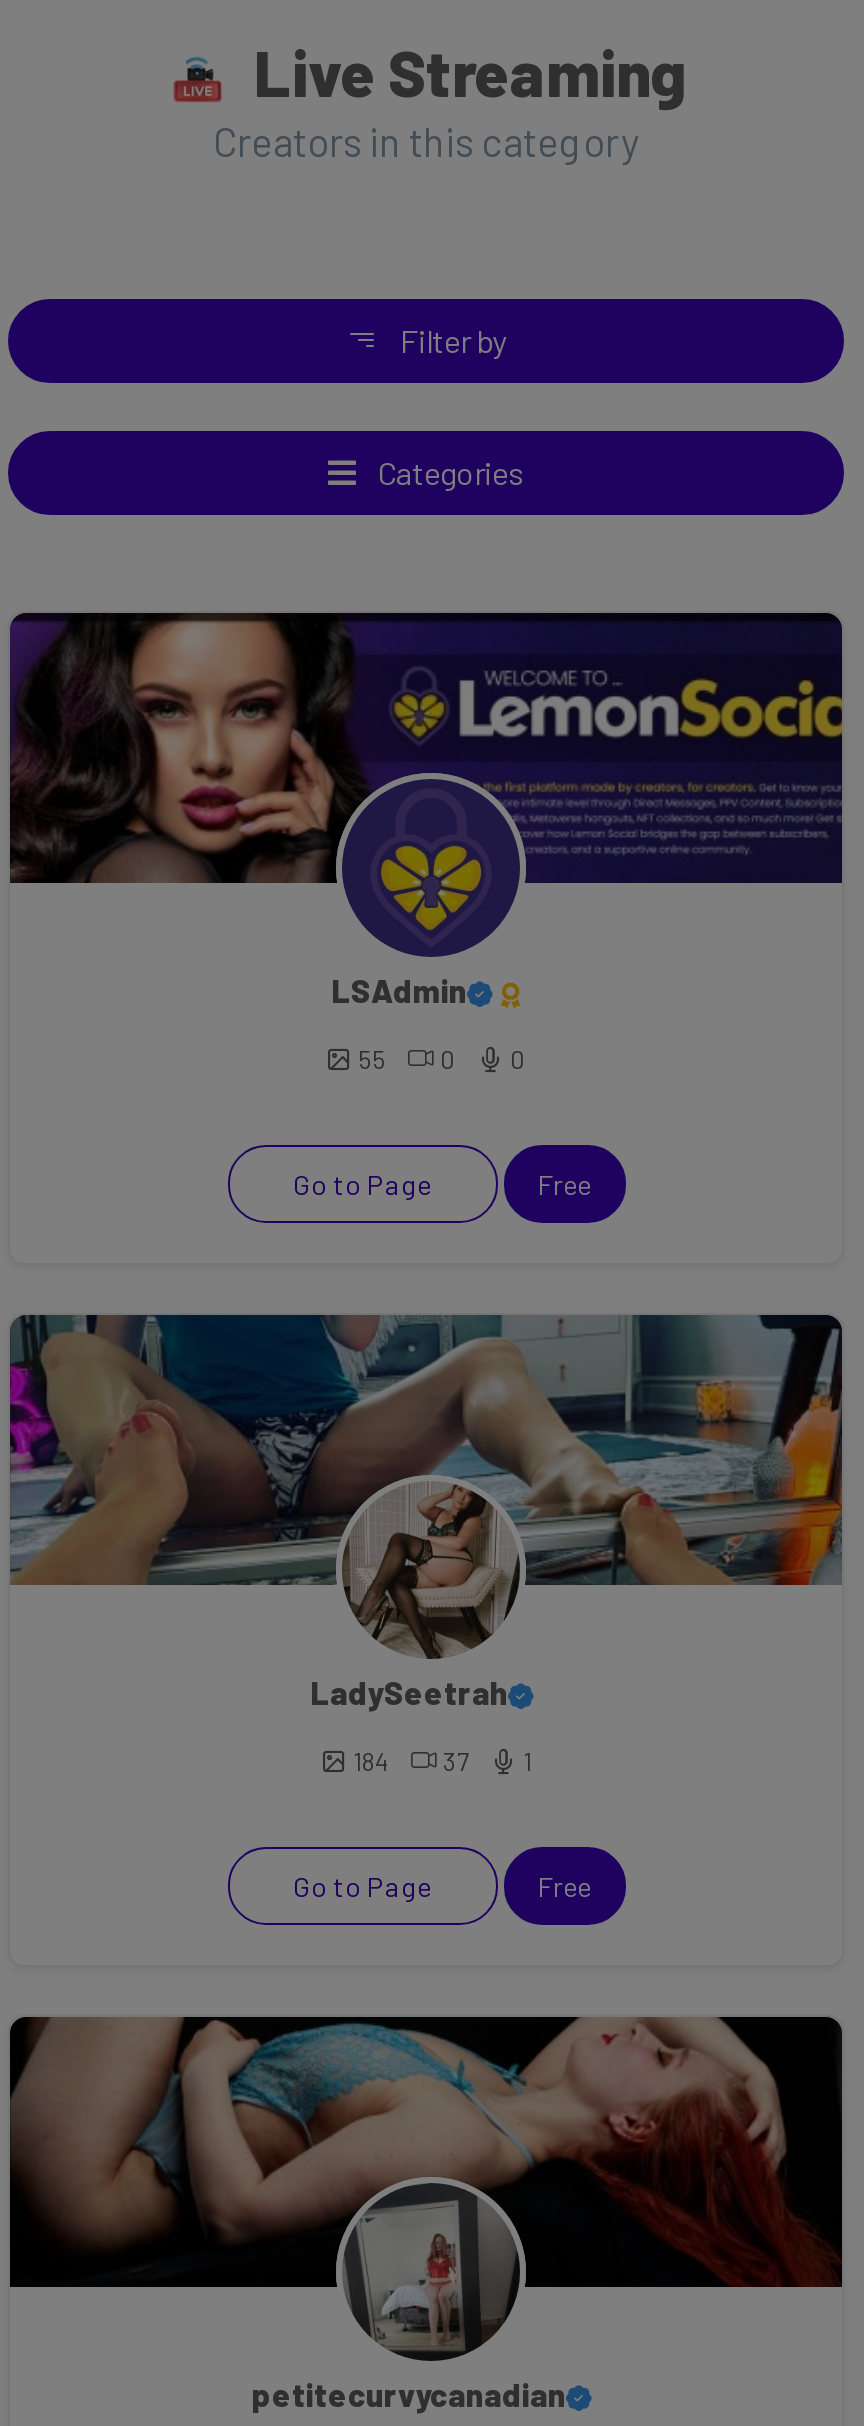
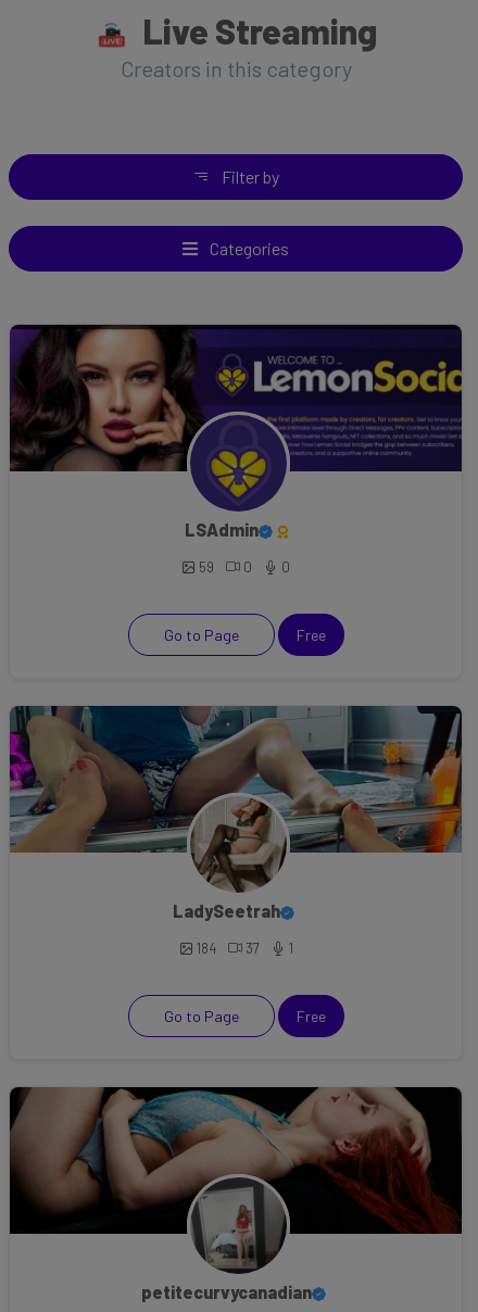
- 55
+ 59
